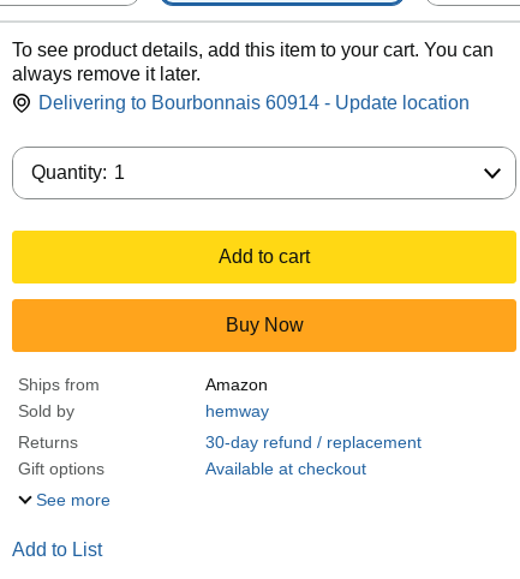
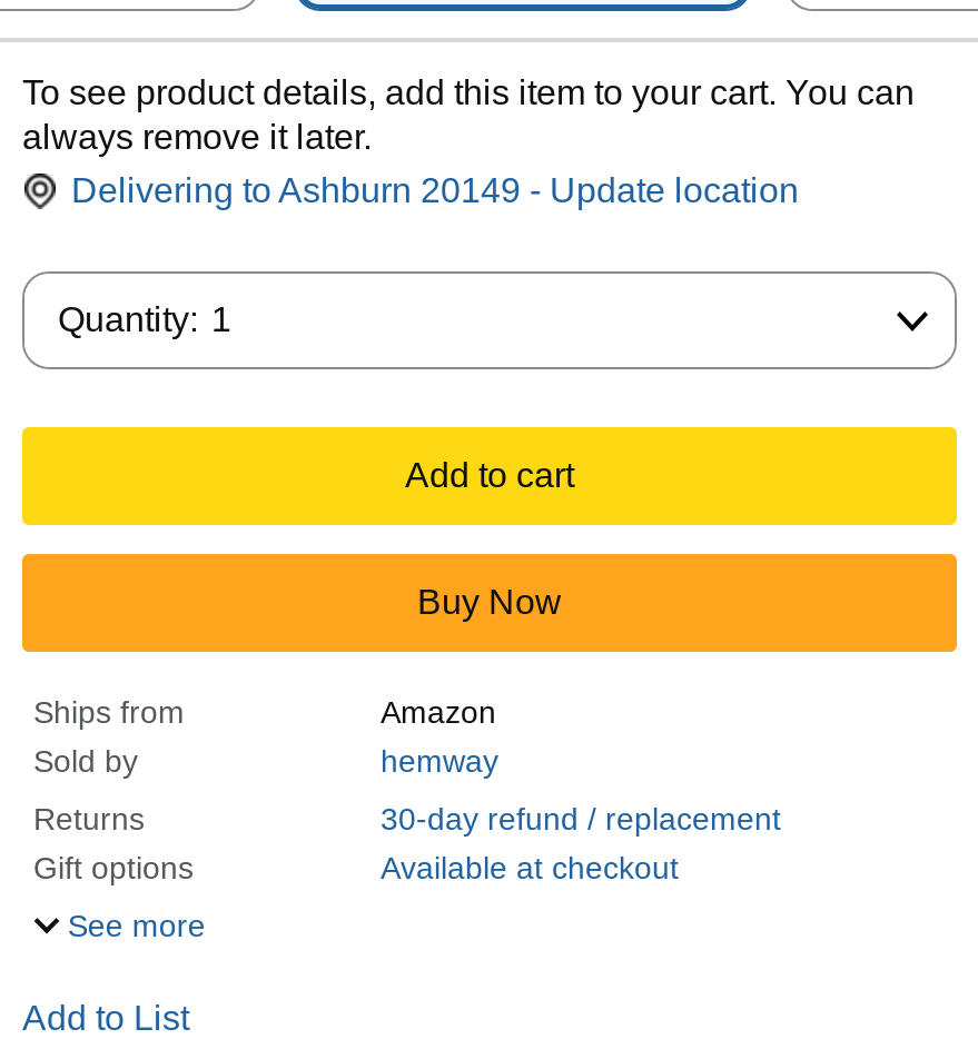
- Delivering to Bourbonnais 60914 - Update location
+ Delivering to Ashburn 20149 - Update location
